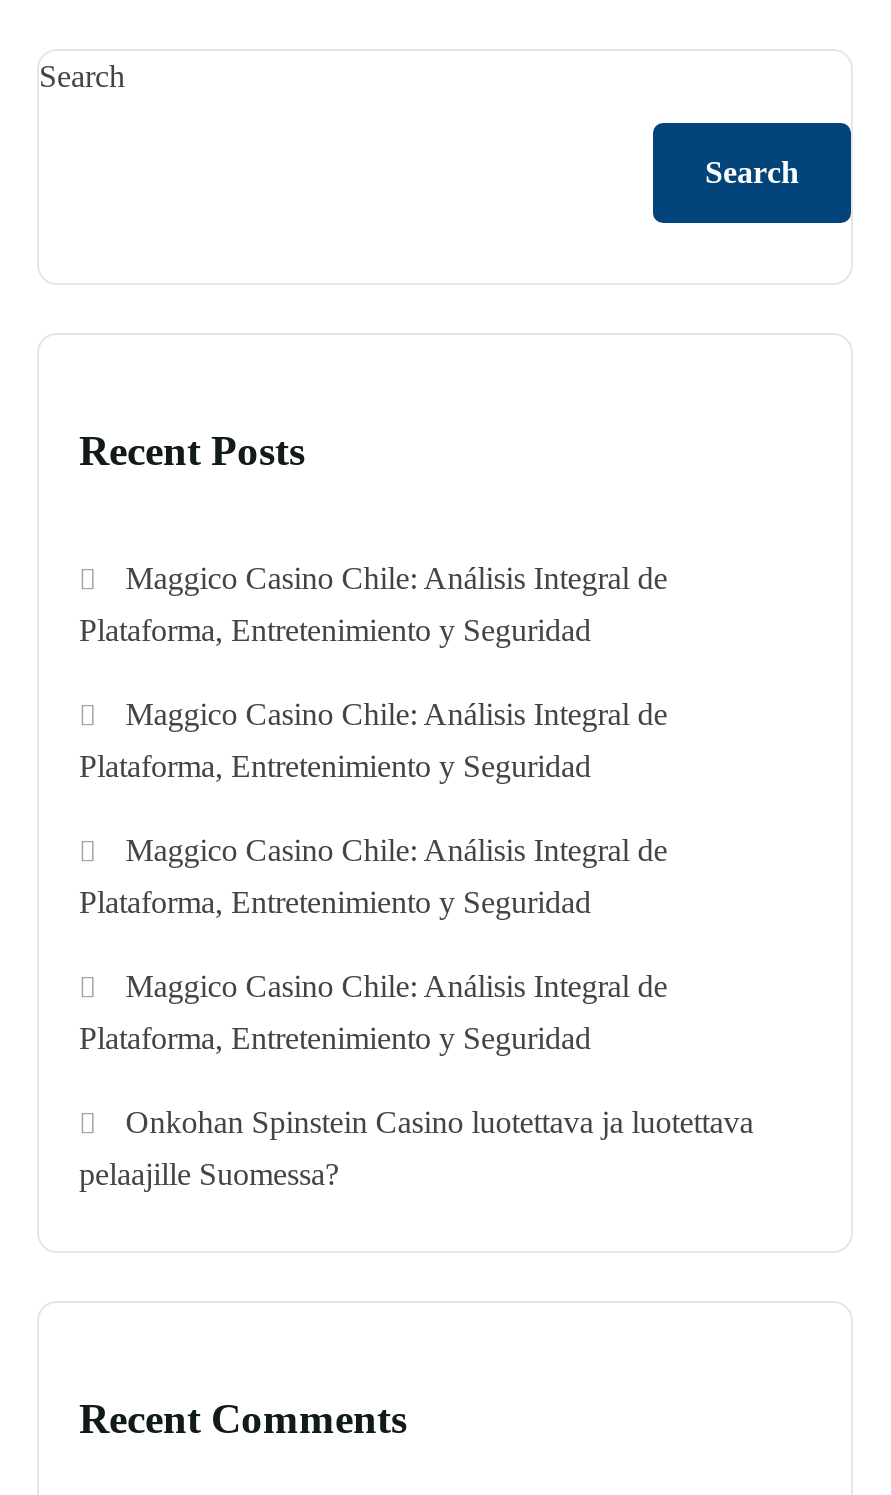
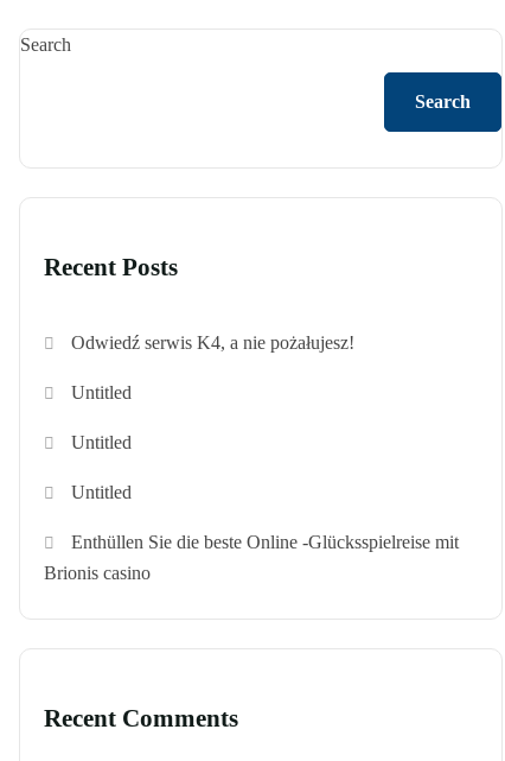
- Maggico Casino Chile: Análisis Integral de
- Plataforma, Entretenimiento y Seguridad
- Maggico Casino Chile: Análisis Integral de
- Plataforma, Entretenimiento y Seguridad
- Maggico Casino Chile: Análisis Integral de
- Plataforma, Entretenimiento y Seguridad
- Maggico Casino Chile: Análisis Integral de
- Plataforma, Entretenimiento y Seguridad
- Onkohan Spinstein Casino luotettava ja luotettava
- pelaajille Suomessa?
+ Odwiedź serwis K4, a nie pożałujesz!
+ Untitled
+ Untitled
+ Untitled
+ Enthüllen Sie die beste Online -Glücksspielreise mit
+ Brionis casino
